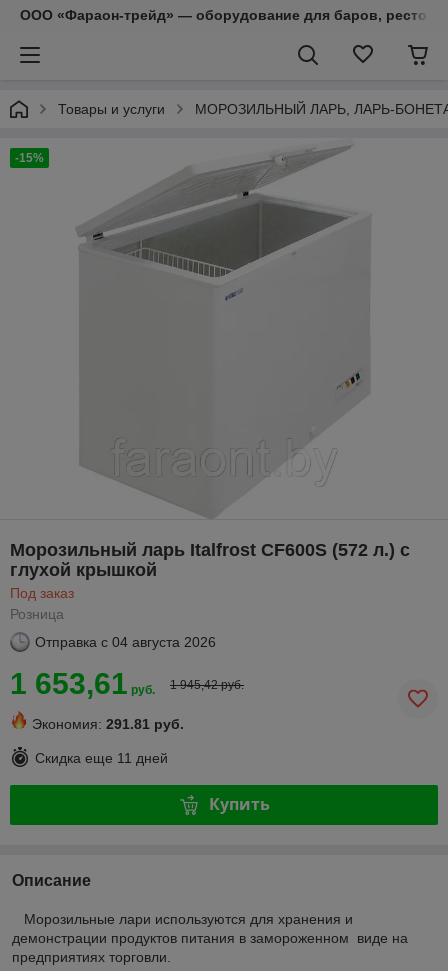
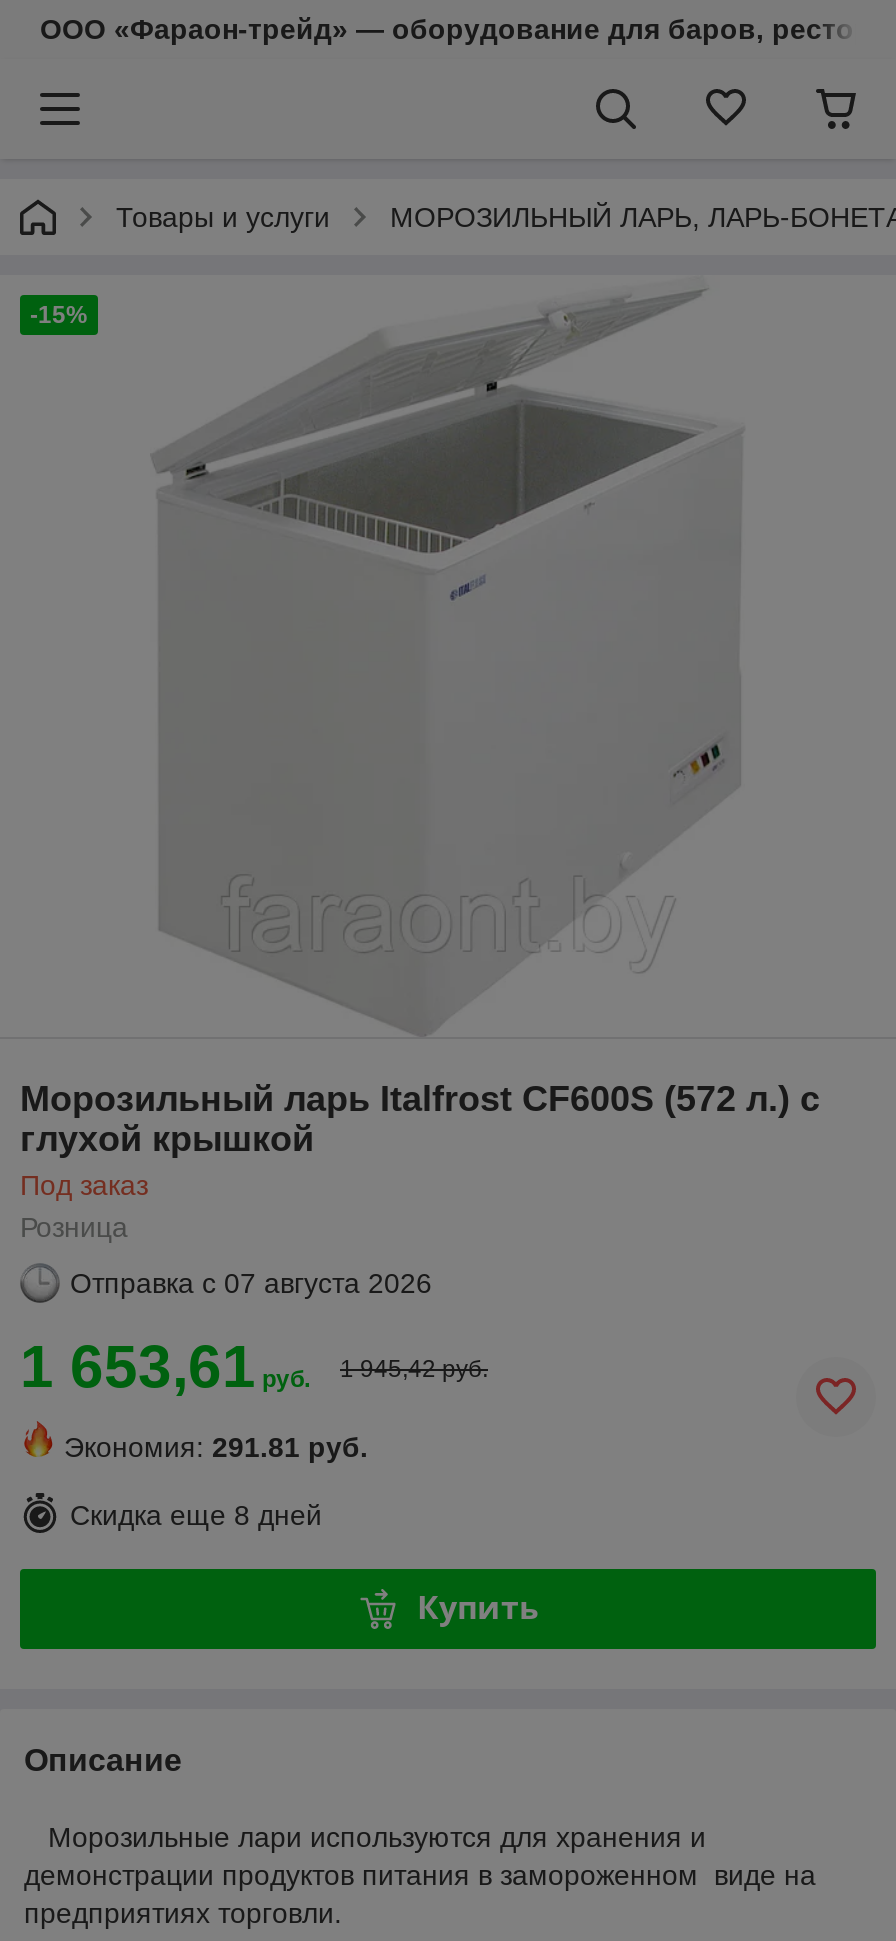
- Отправка с 04 августа 2026
+ Отправка с 07 августа 2026

- Скидка еще 11 дней
+ Скидка еще 8 дней
